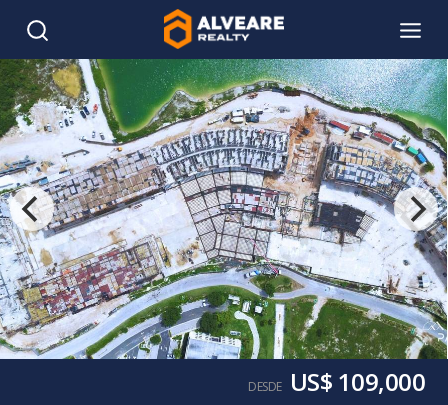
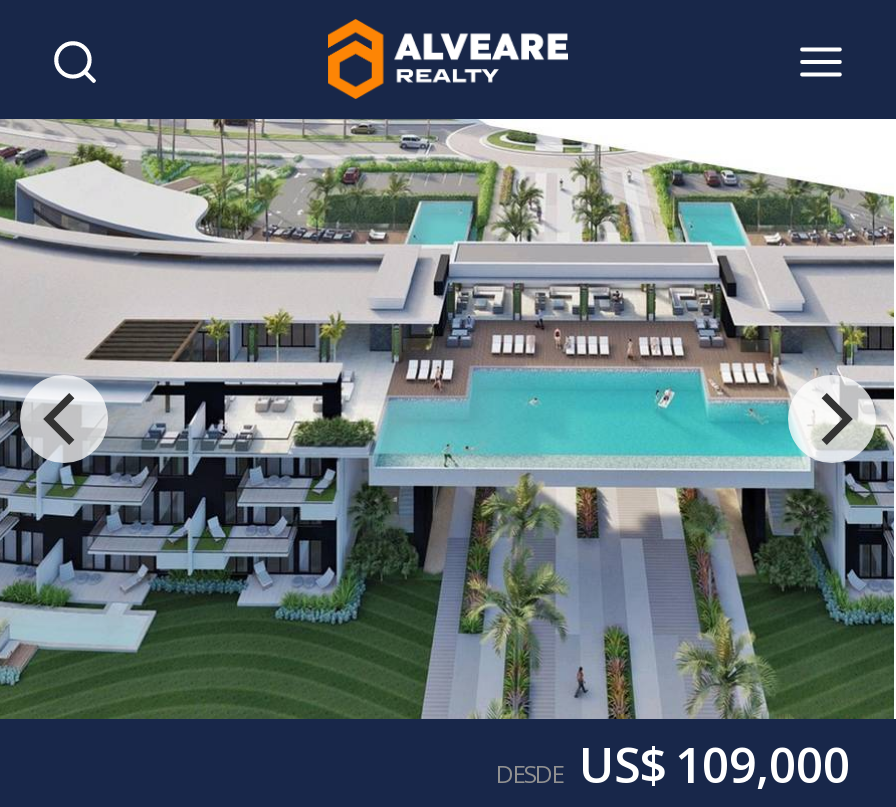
- [image]
+ [image]
